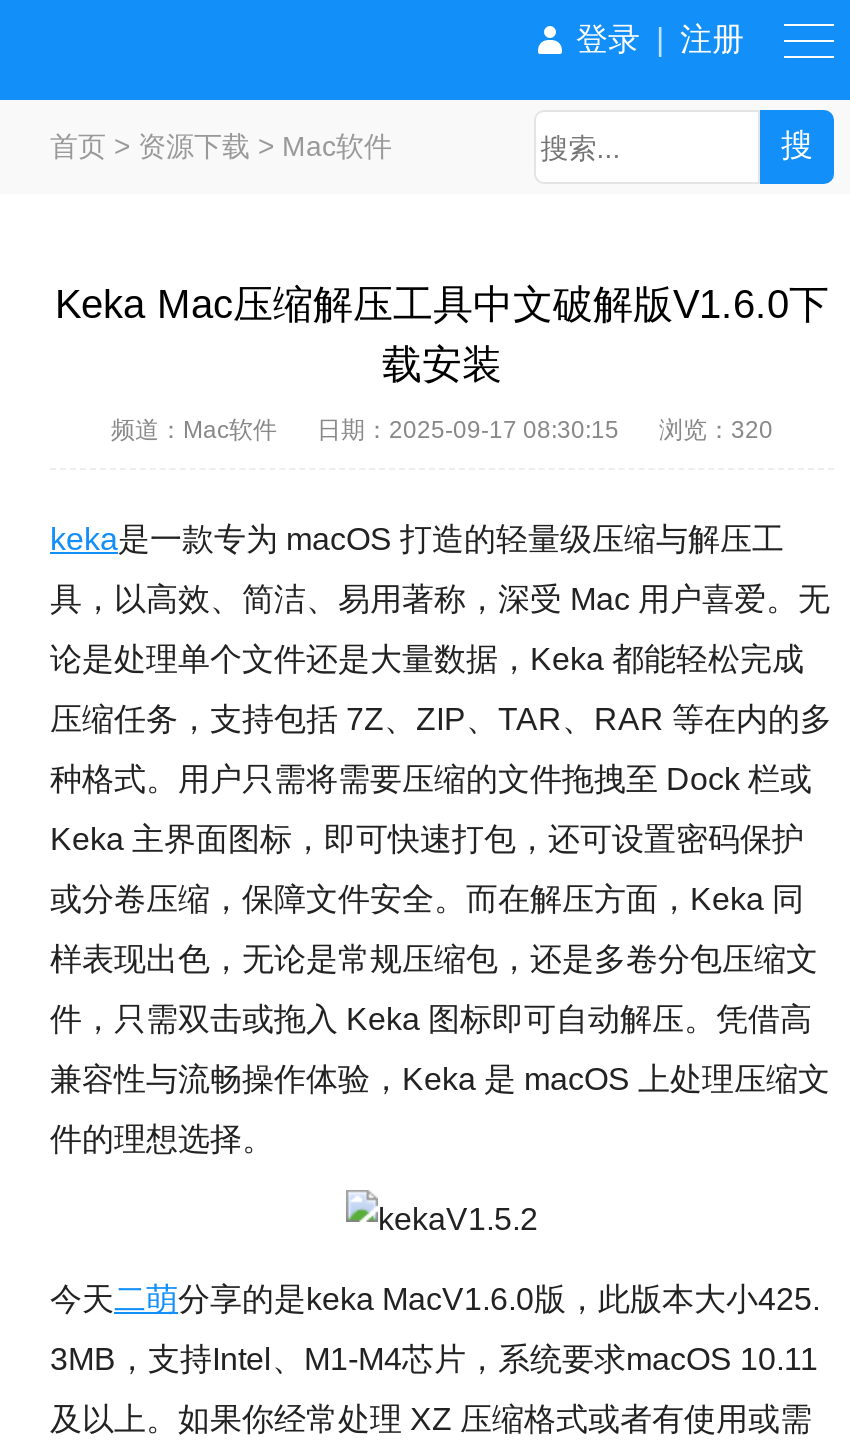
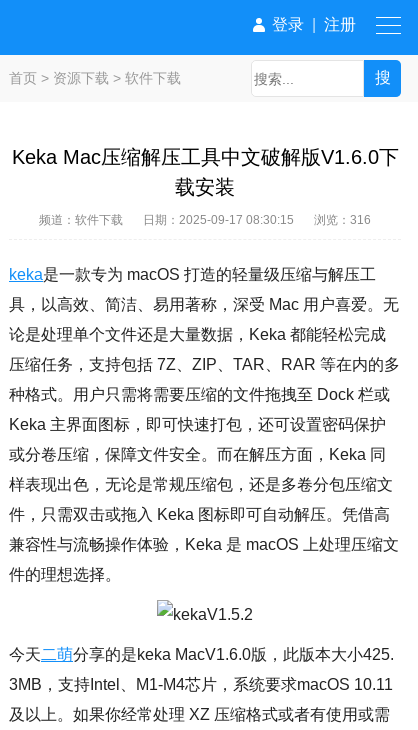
- 首页>资源下载> Mac软件
+ 首页>资源下载>软件下载

- 频道：Mac软件
+ 频道：软件下载

- 浏览：320
+ 浏览：316
